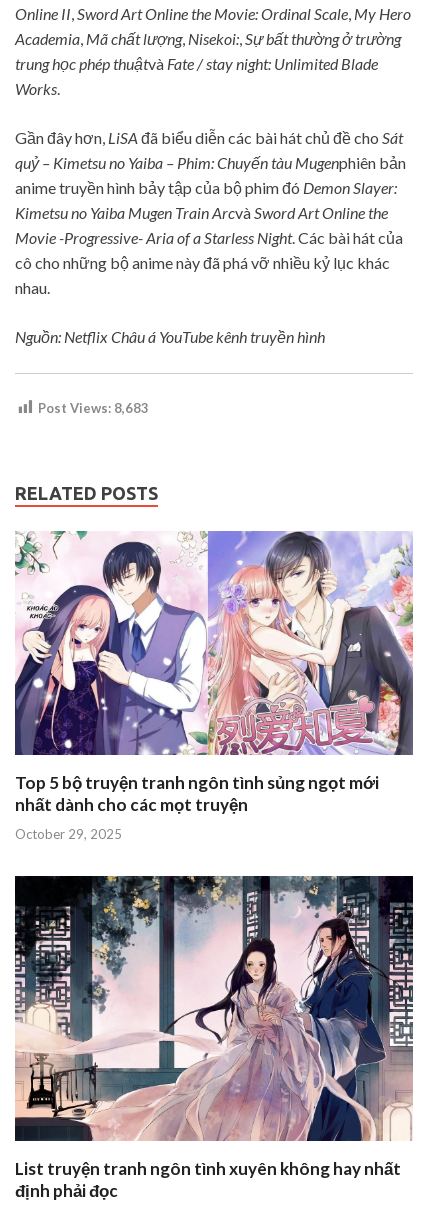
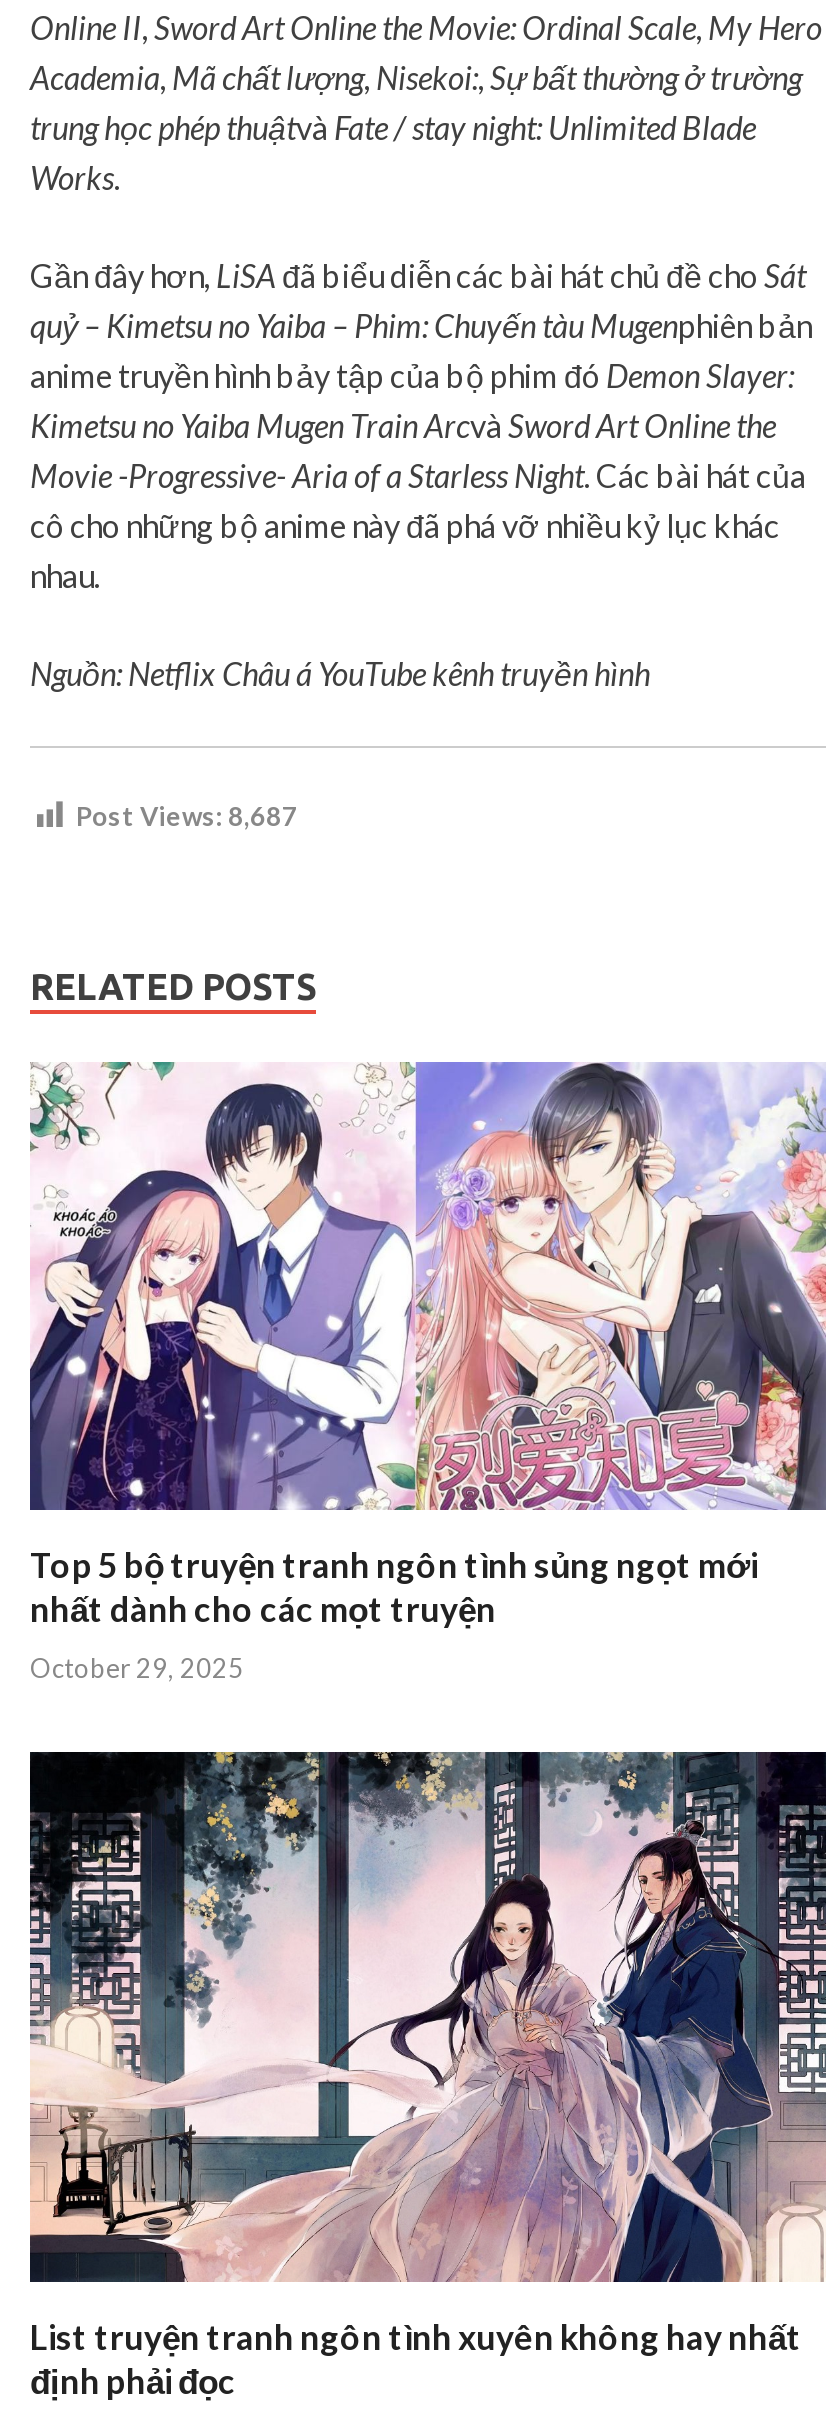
- Post Views: 8,683
+ Post Views: 8,687
